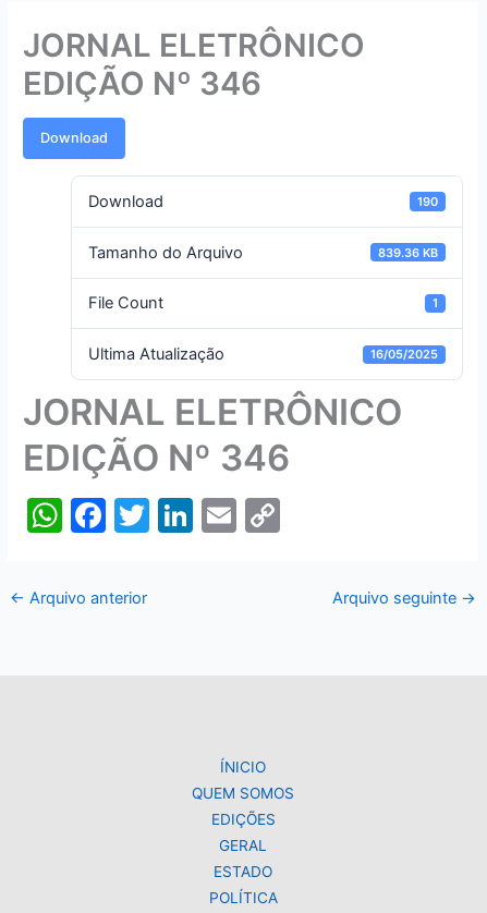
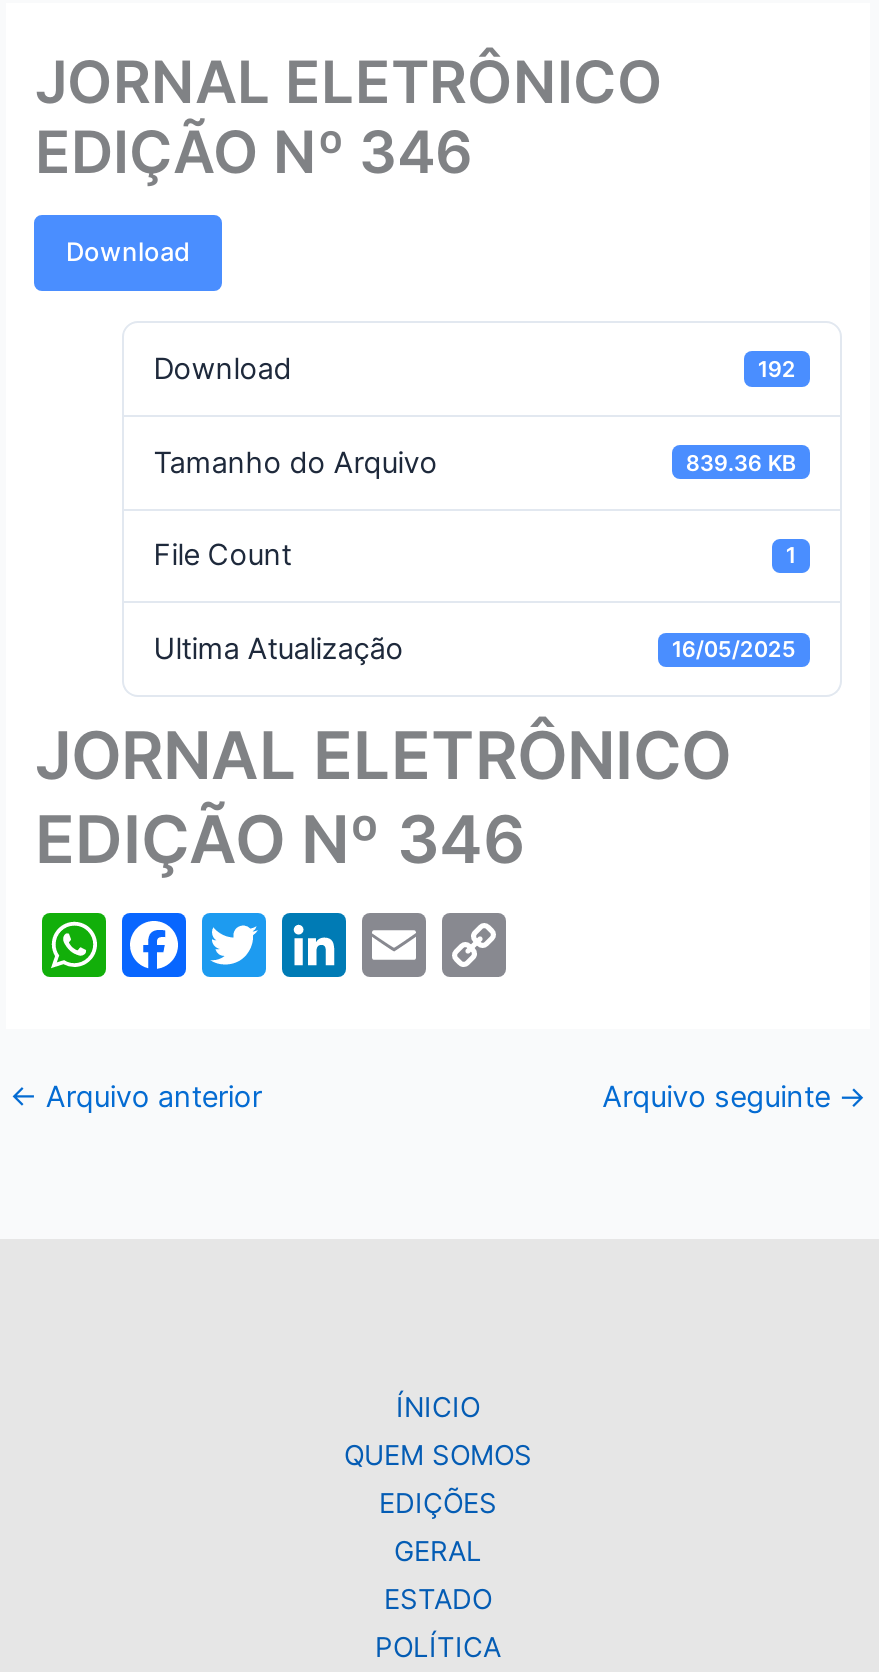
- 190
+ 192
